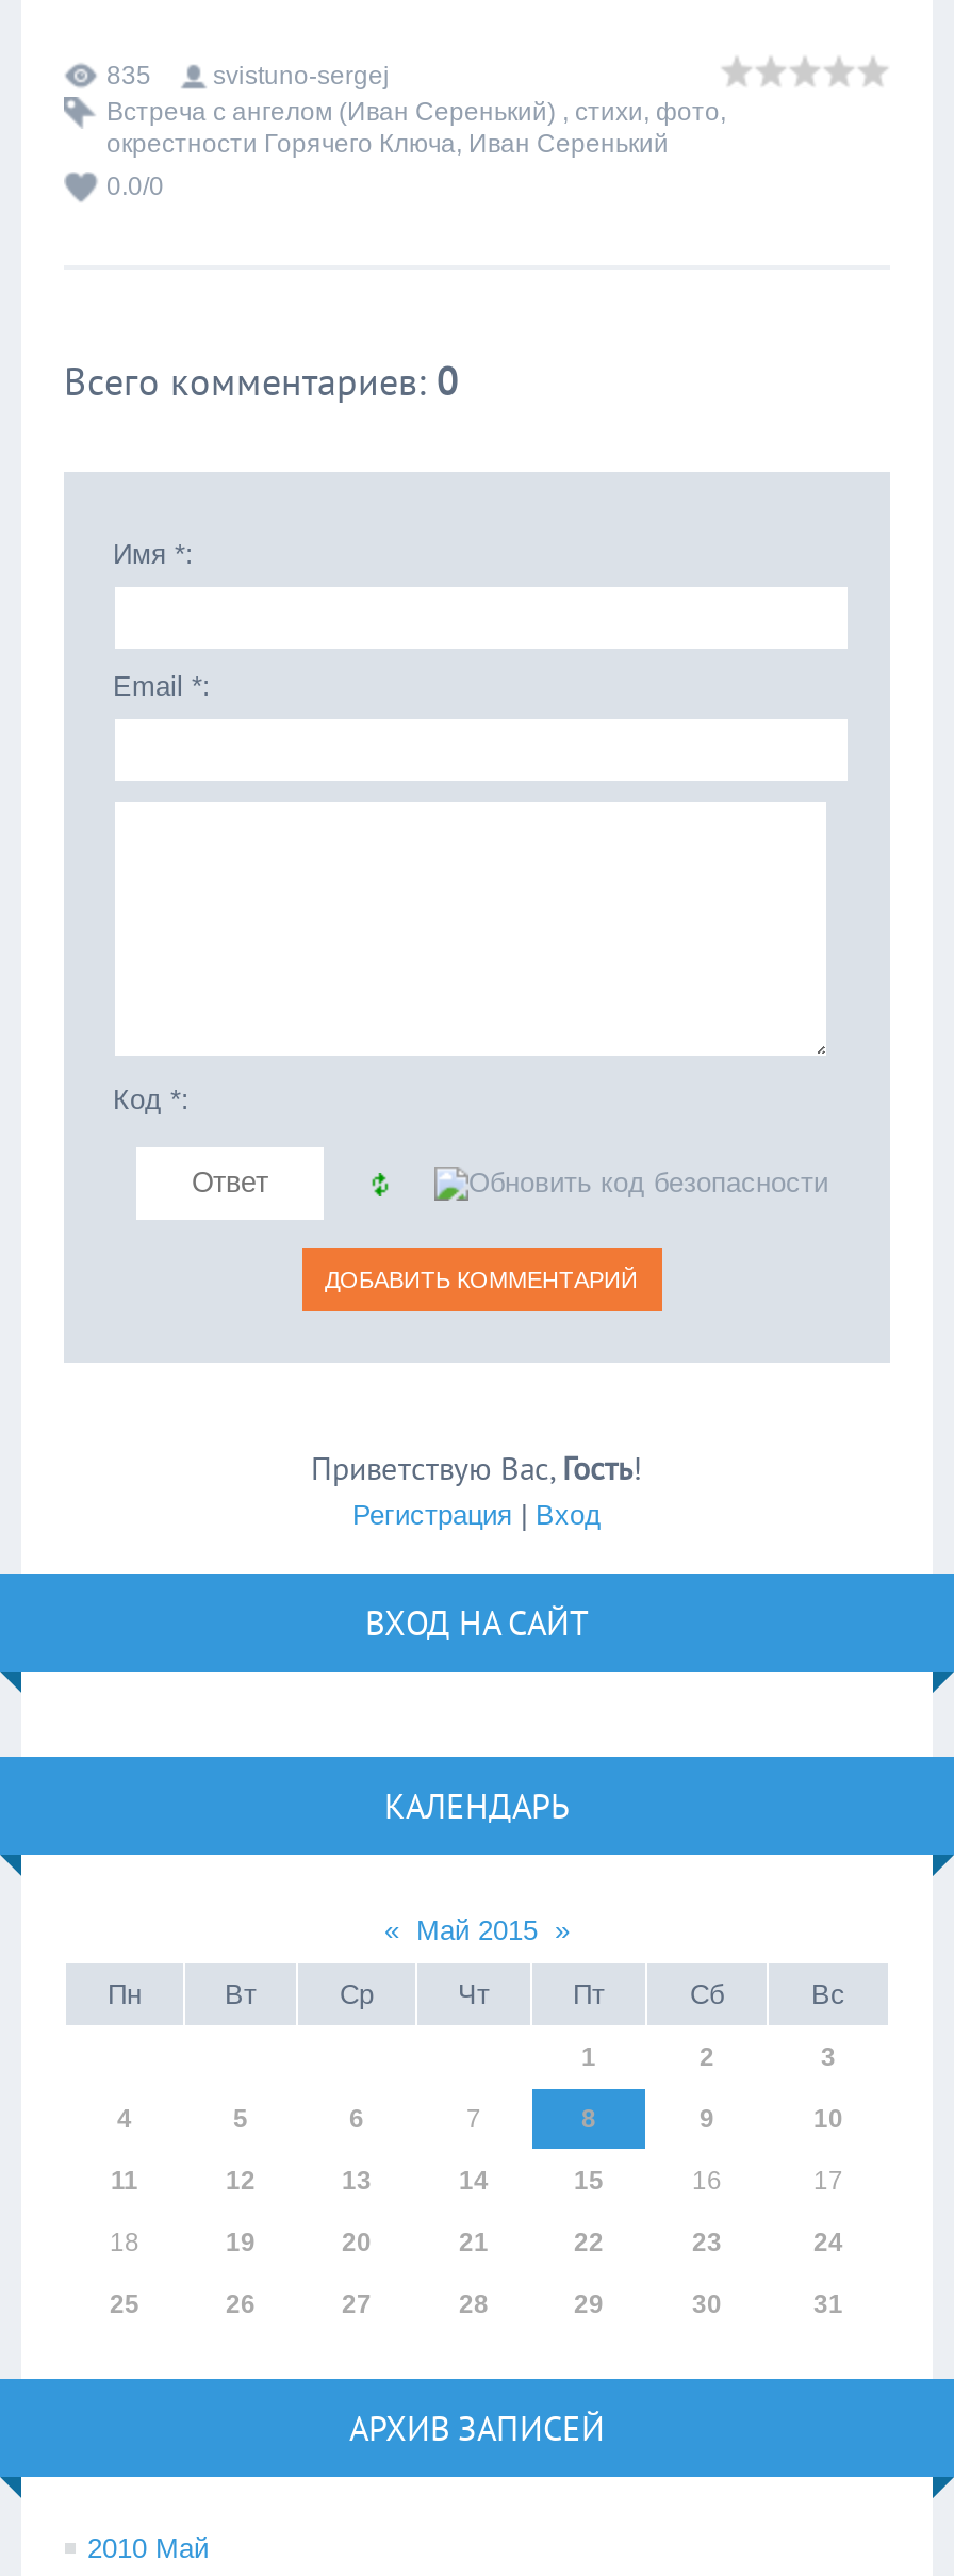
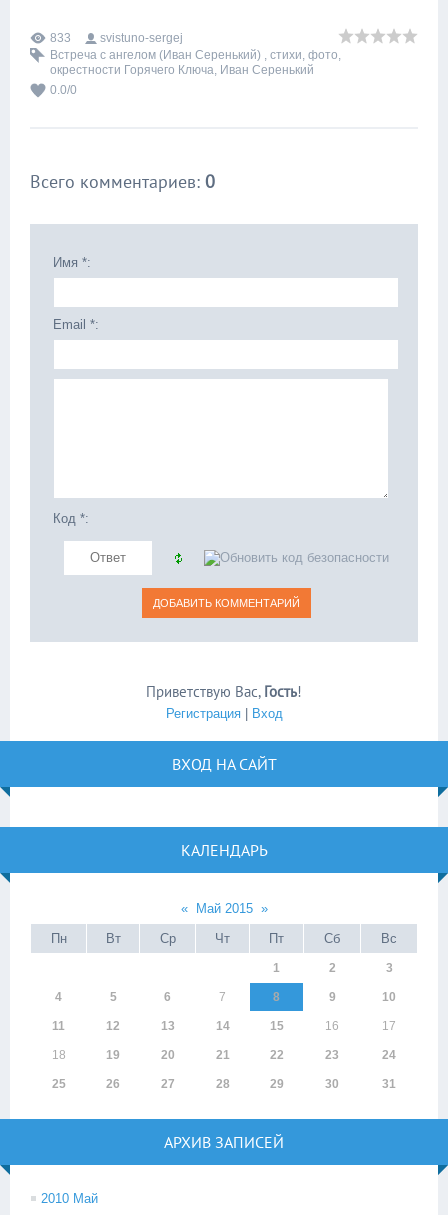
- 835
+ 833
